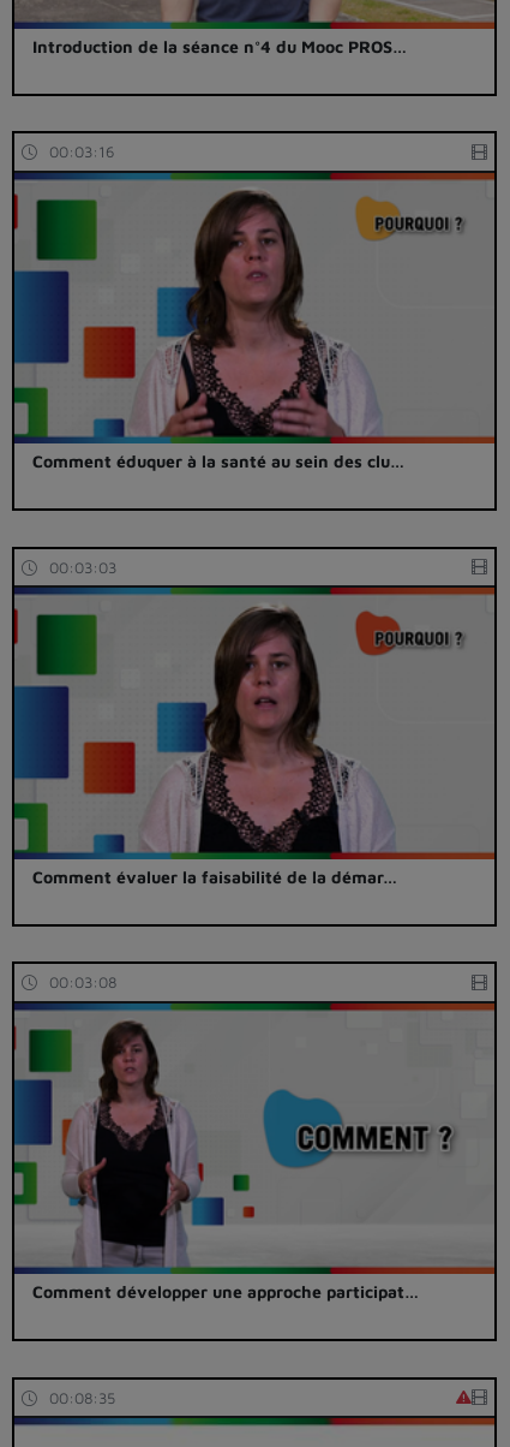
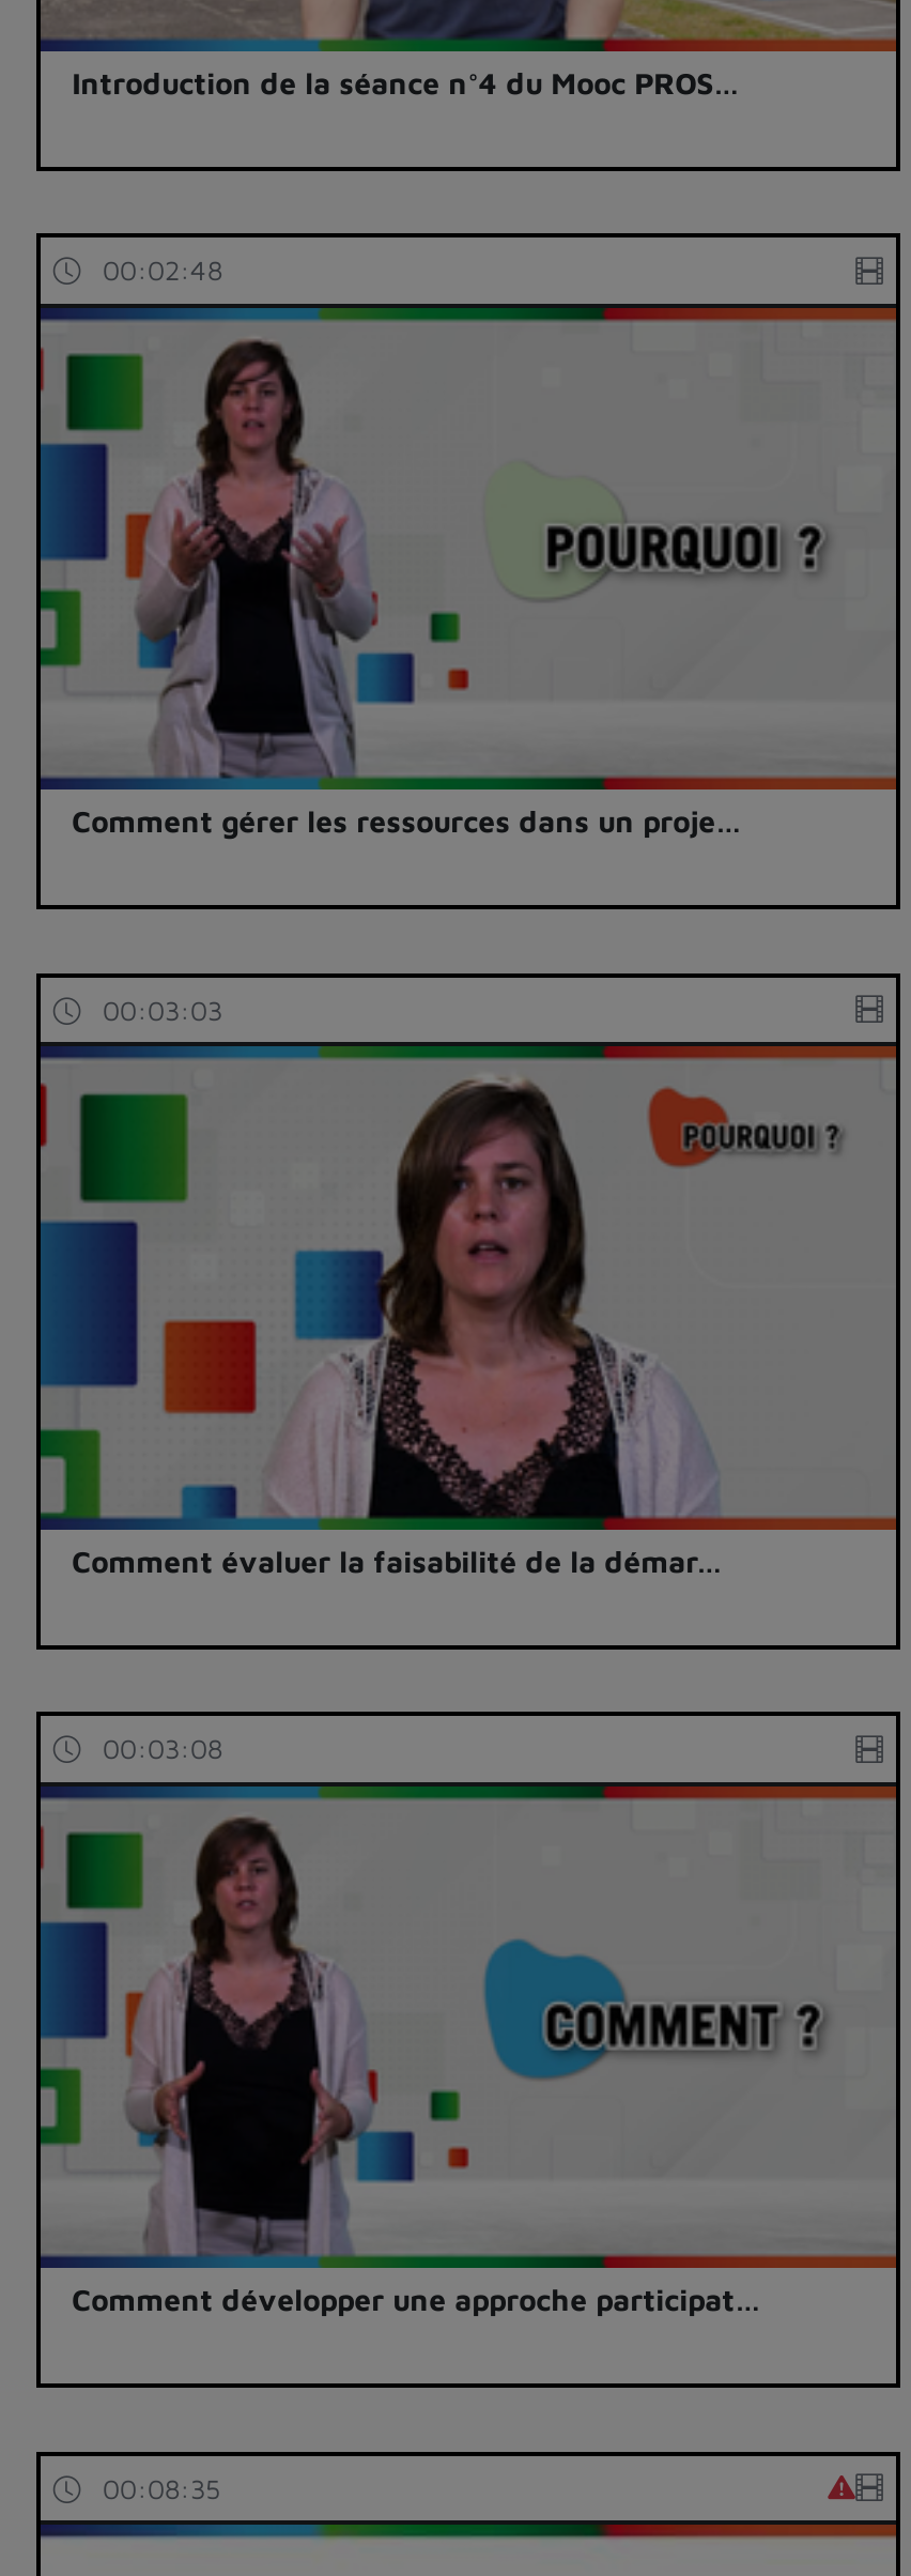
- 00:03:16
+ 00:02:48

- [image]
- Comment éduquer à la santé au sein des clu…
+ [image]
+ Comment gérer les ressources dans un proje…
